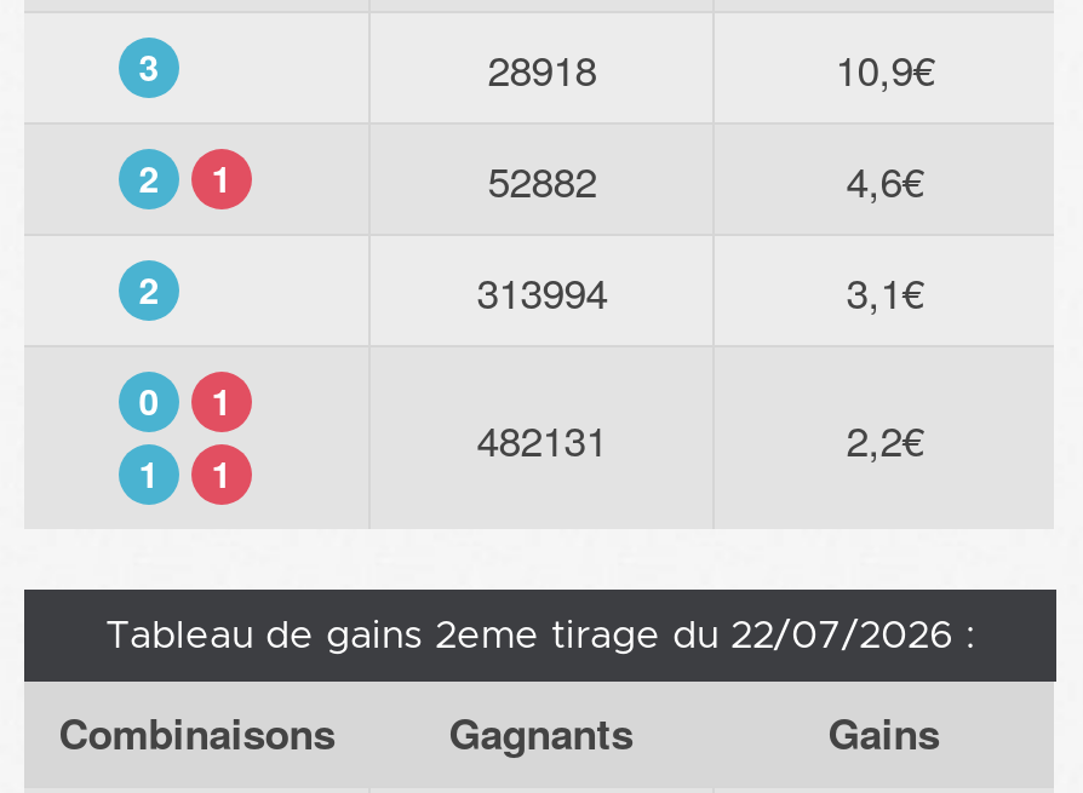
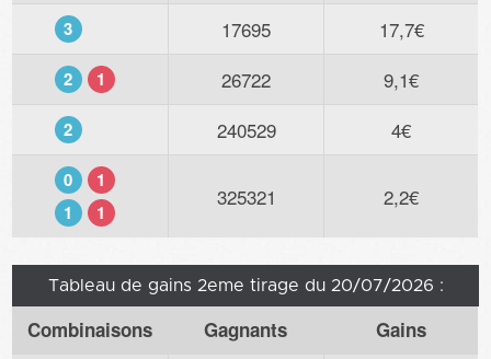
- 28918
+ 17695

- 10,9€
+ 17,7€

- 52882
+ 26722

- 4,6€
+ 9,1€

- 313994
+ 240529

- 3,1€
+ 4€

- 482131
+ 325321

- Tableau de gains 2eme tirage du 22/07/2026 :
+ Tableau de gains 2eme tirage du 20/07/2026 :
